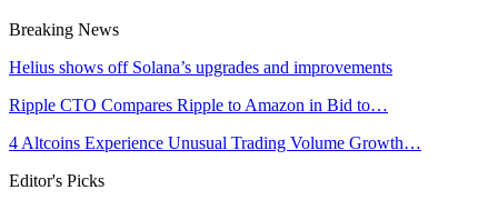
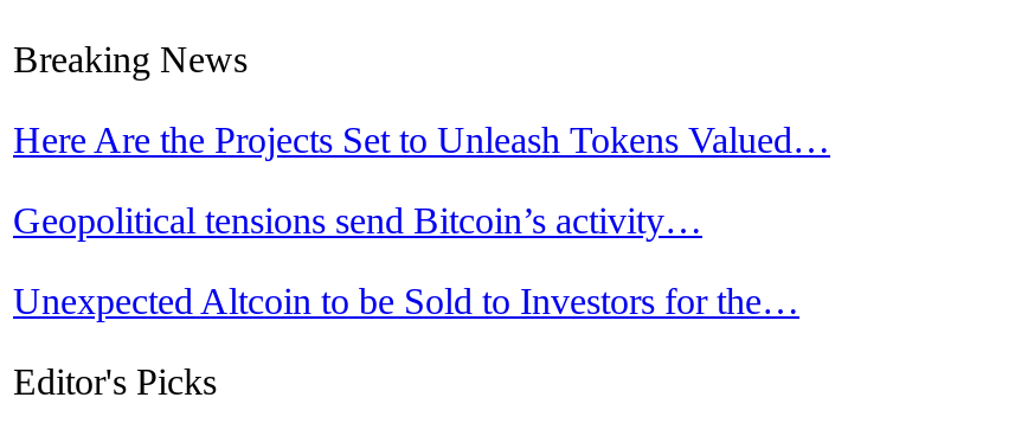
- Helius shows off Solana’s upgrades and improvements
+ Here Are the Projects Set to Unleash Tokens Valued…

- Ripple CTO Compares Ripple to Amazon in Bid to…
+ Geopolitical tensions send Bitcoin’s activity…

- 4 Altcoins Experience Unusual Trading Volume Growth…
+ Unexpected Altcoin to be Sold to Investors for the…
